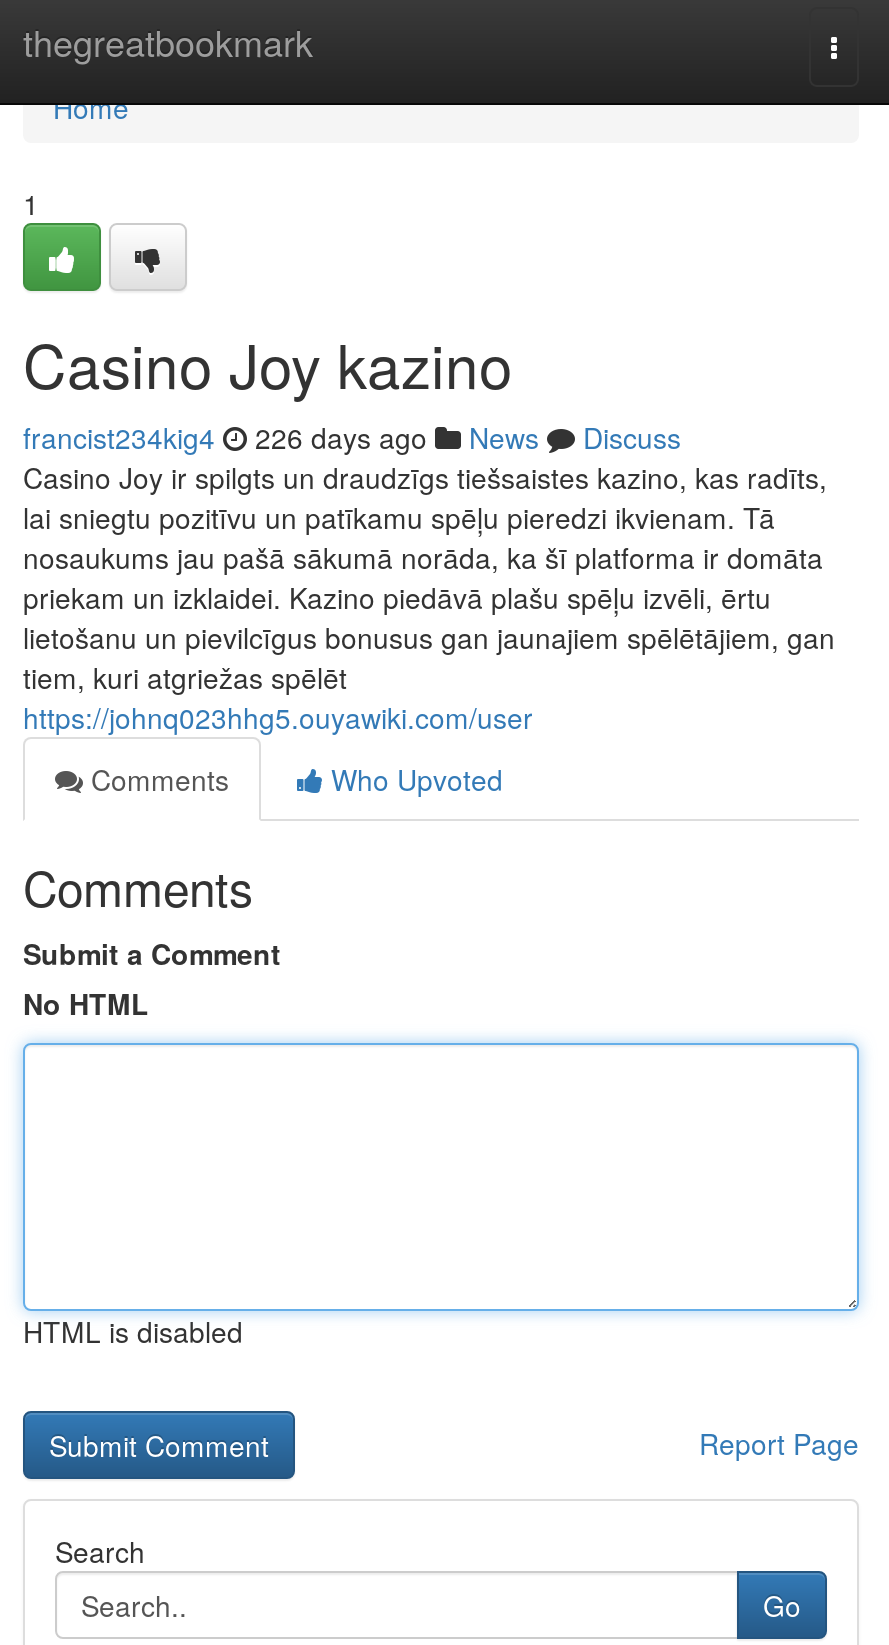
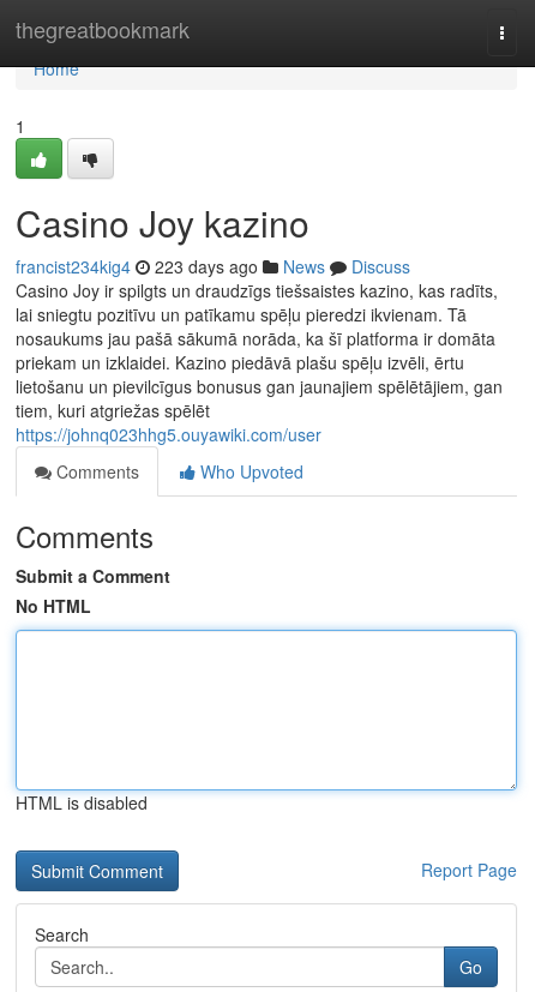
- francist234kig4 226 days ago News Discuss
+ francist234kig4 223 days ago News Discuss
